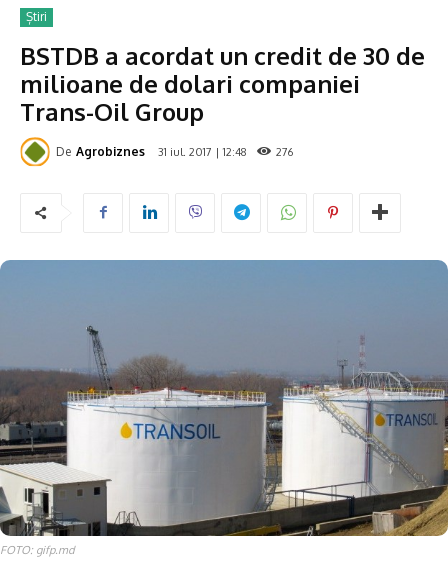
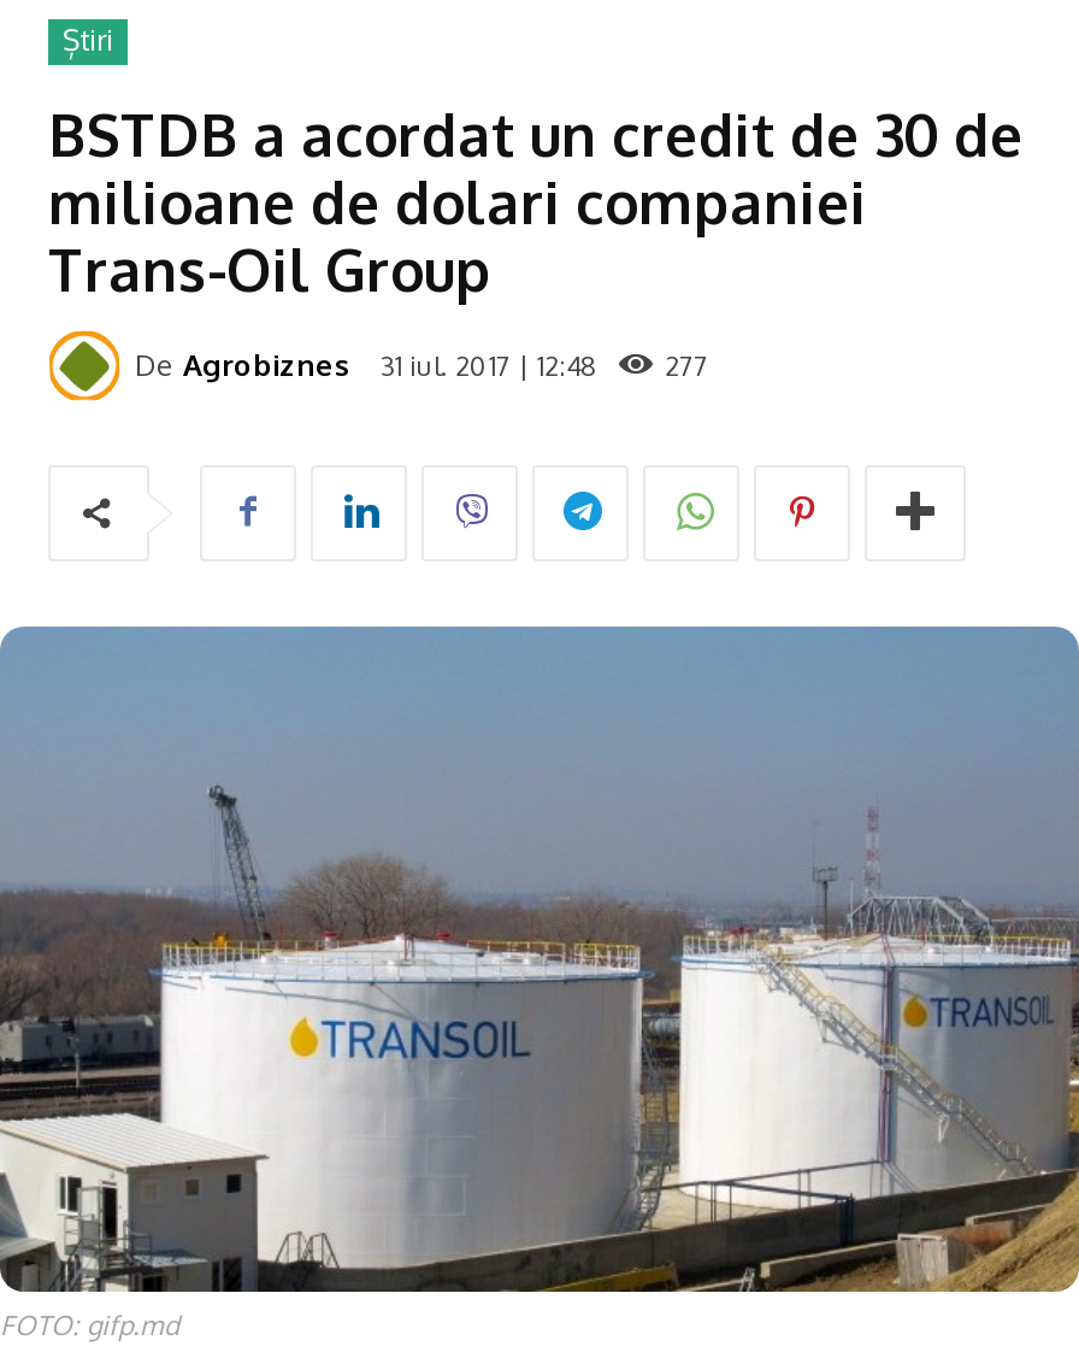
- 276
+ 277
